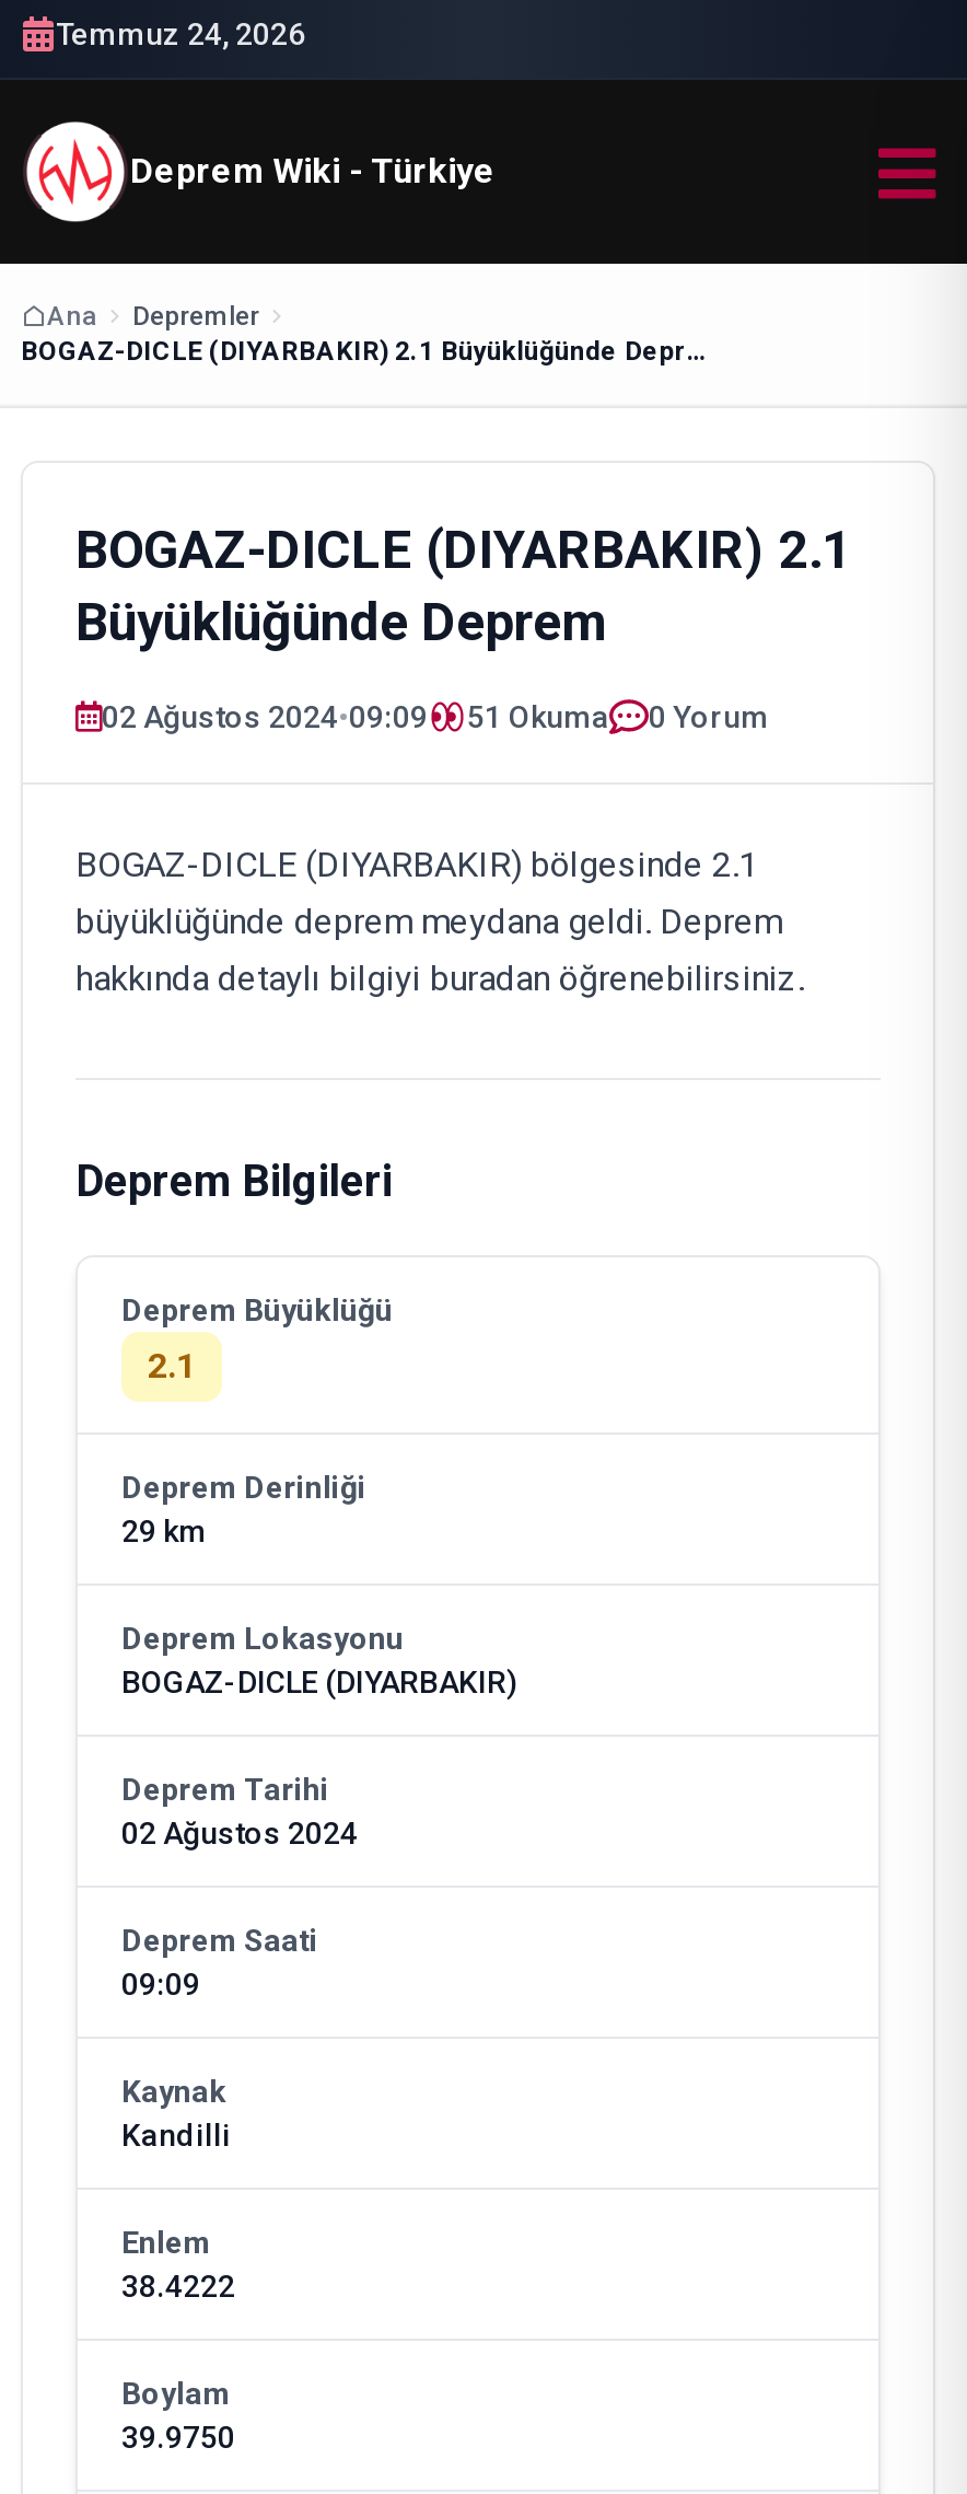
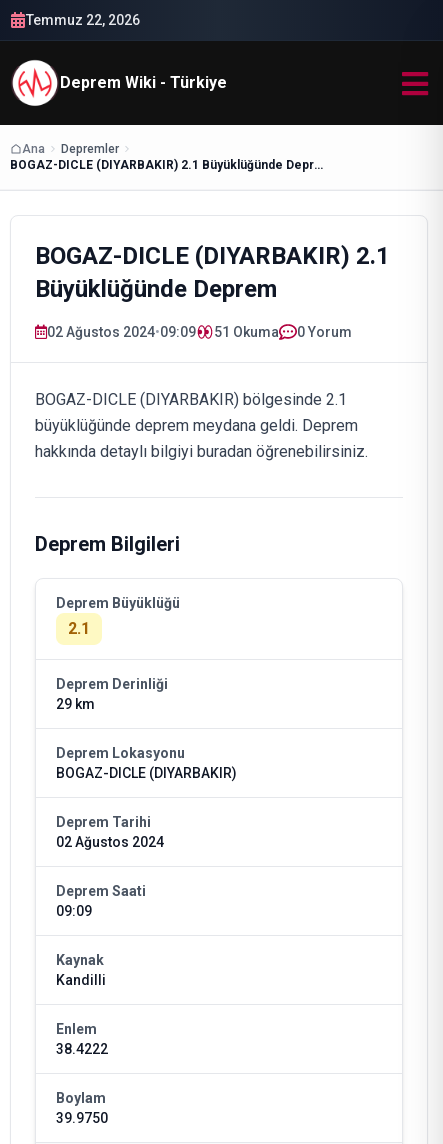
- Temmuz 24, 2026
+ Temmuz 22, 2026
